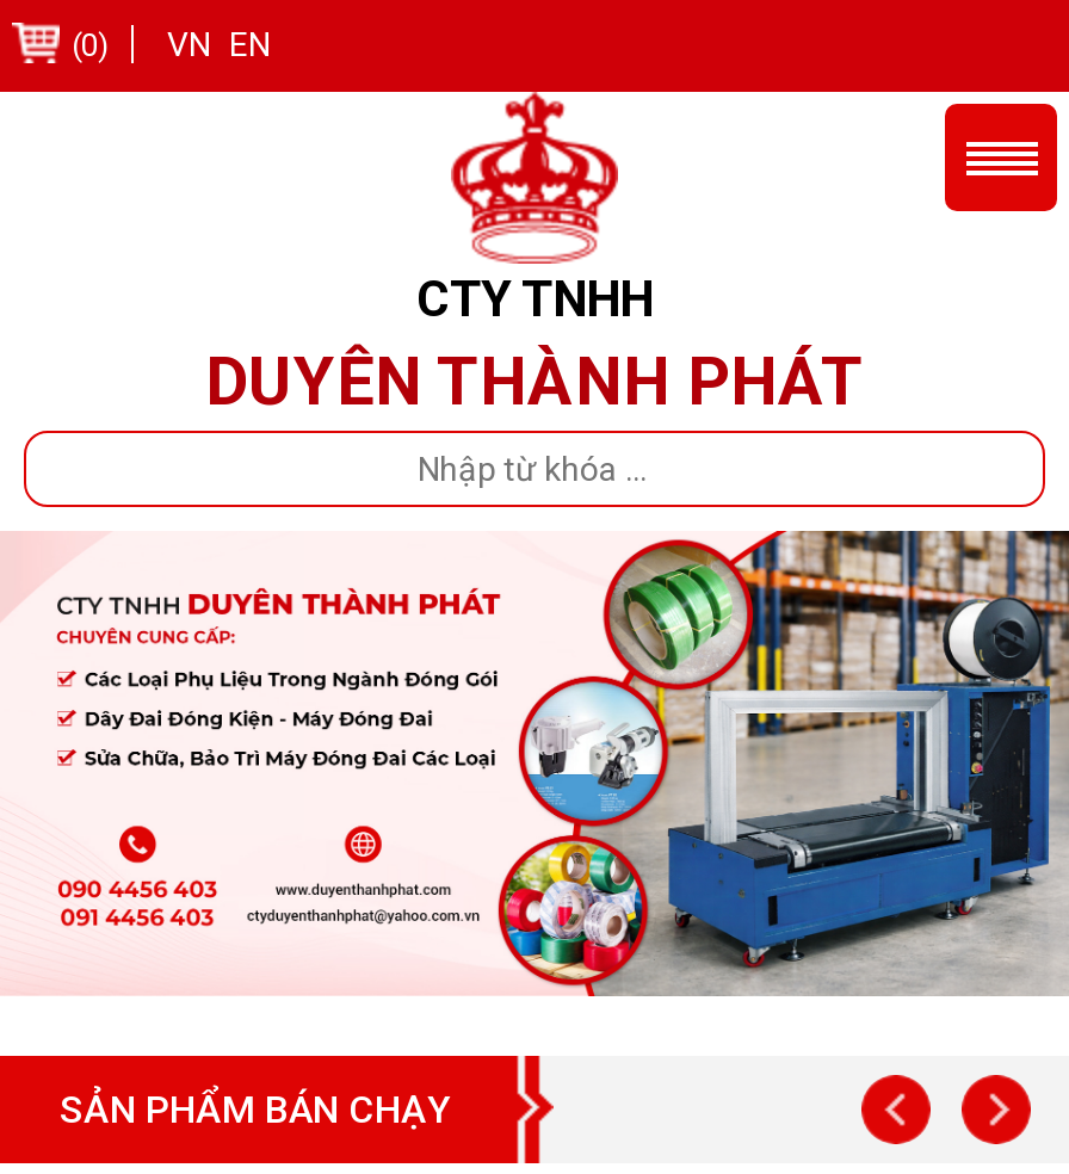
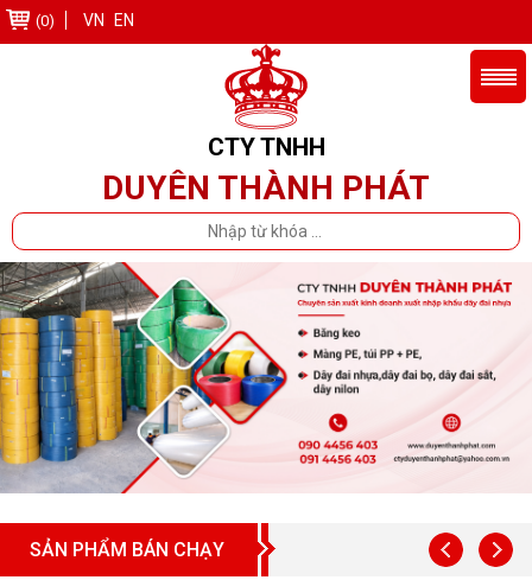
- [image]
+ [image]
